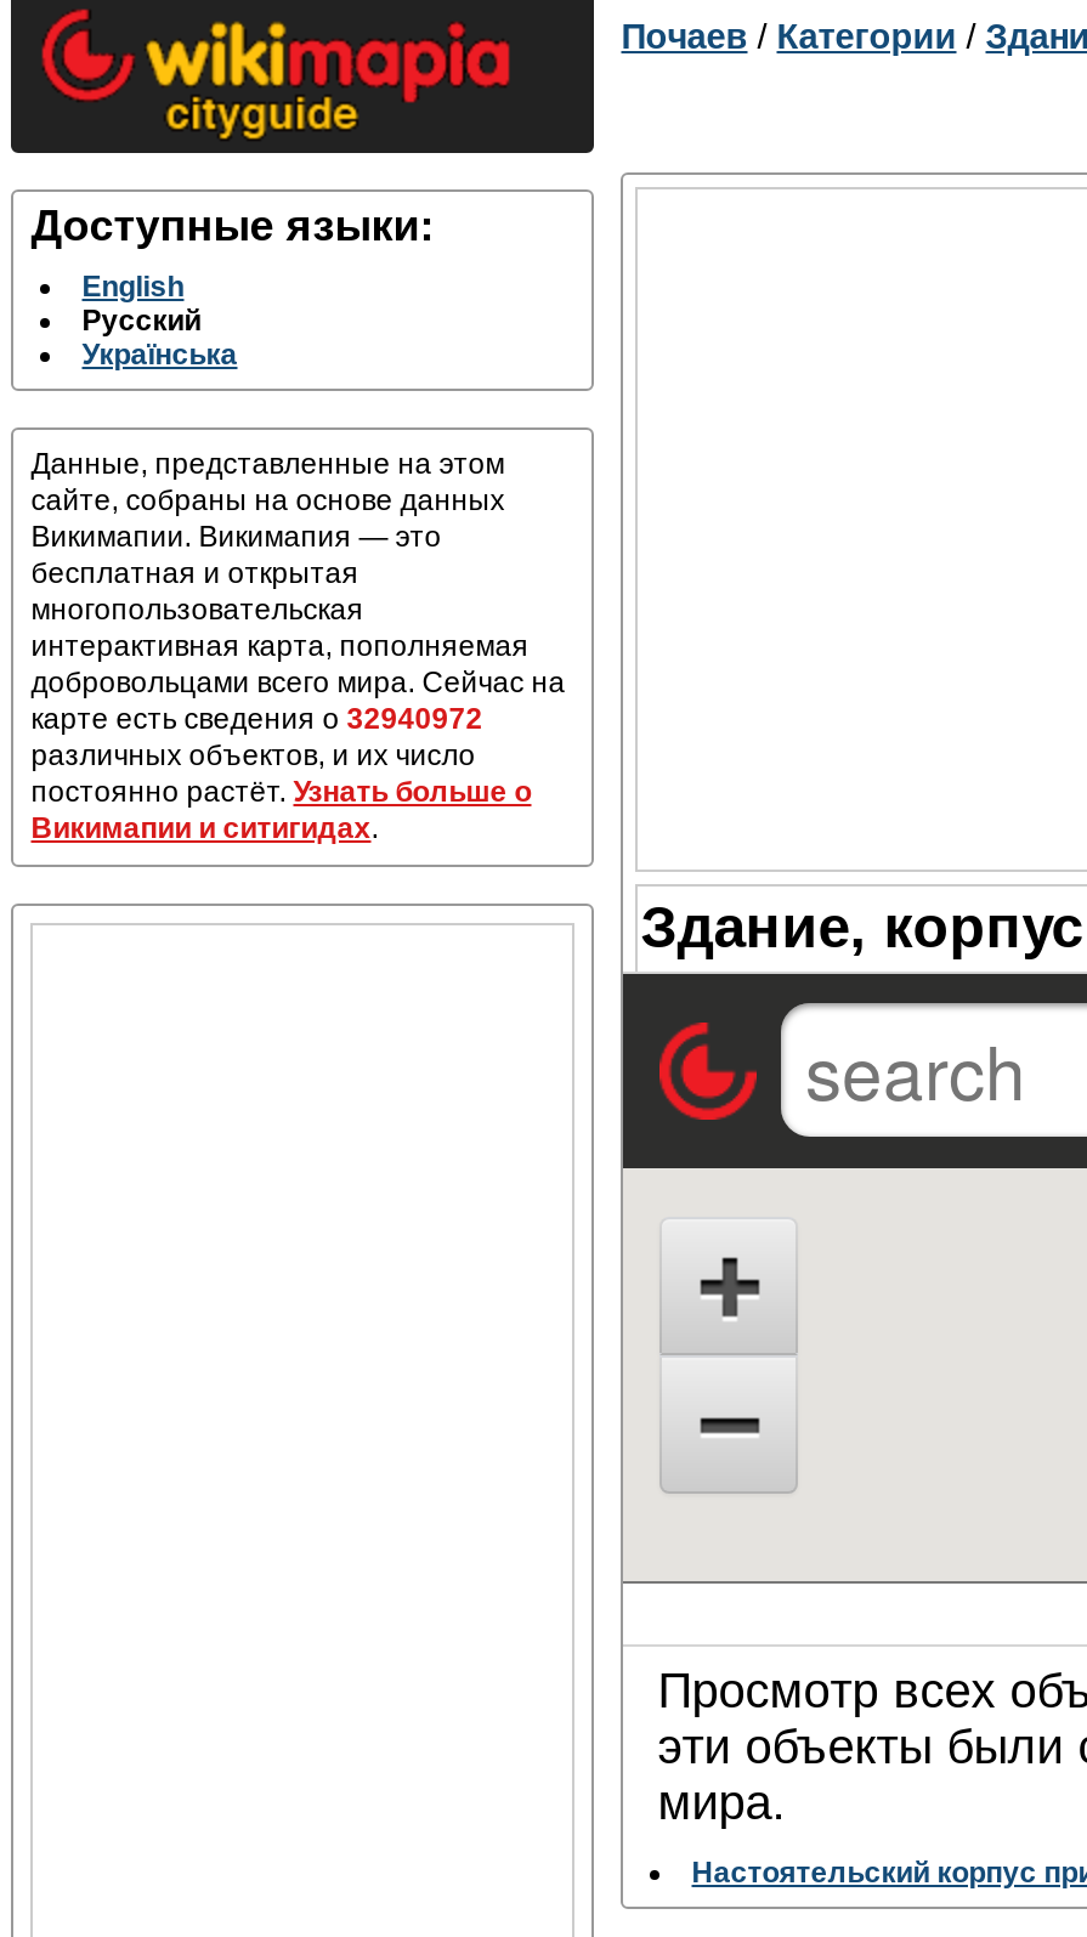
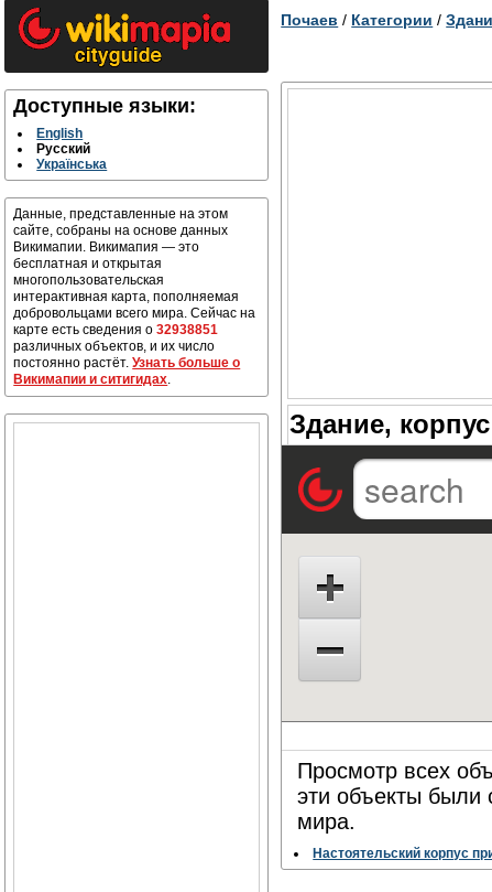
- карте есть сведения о 32940972
+ карте есть сведения о 32938851
